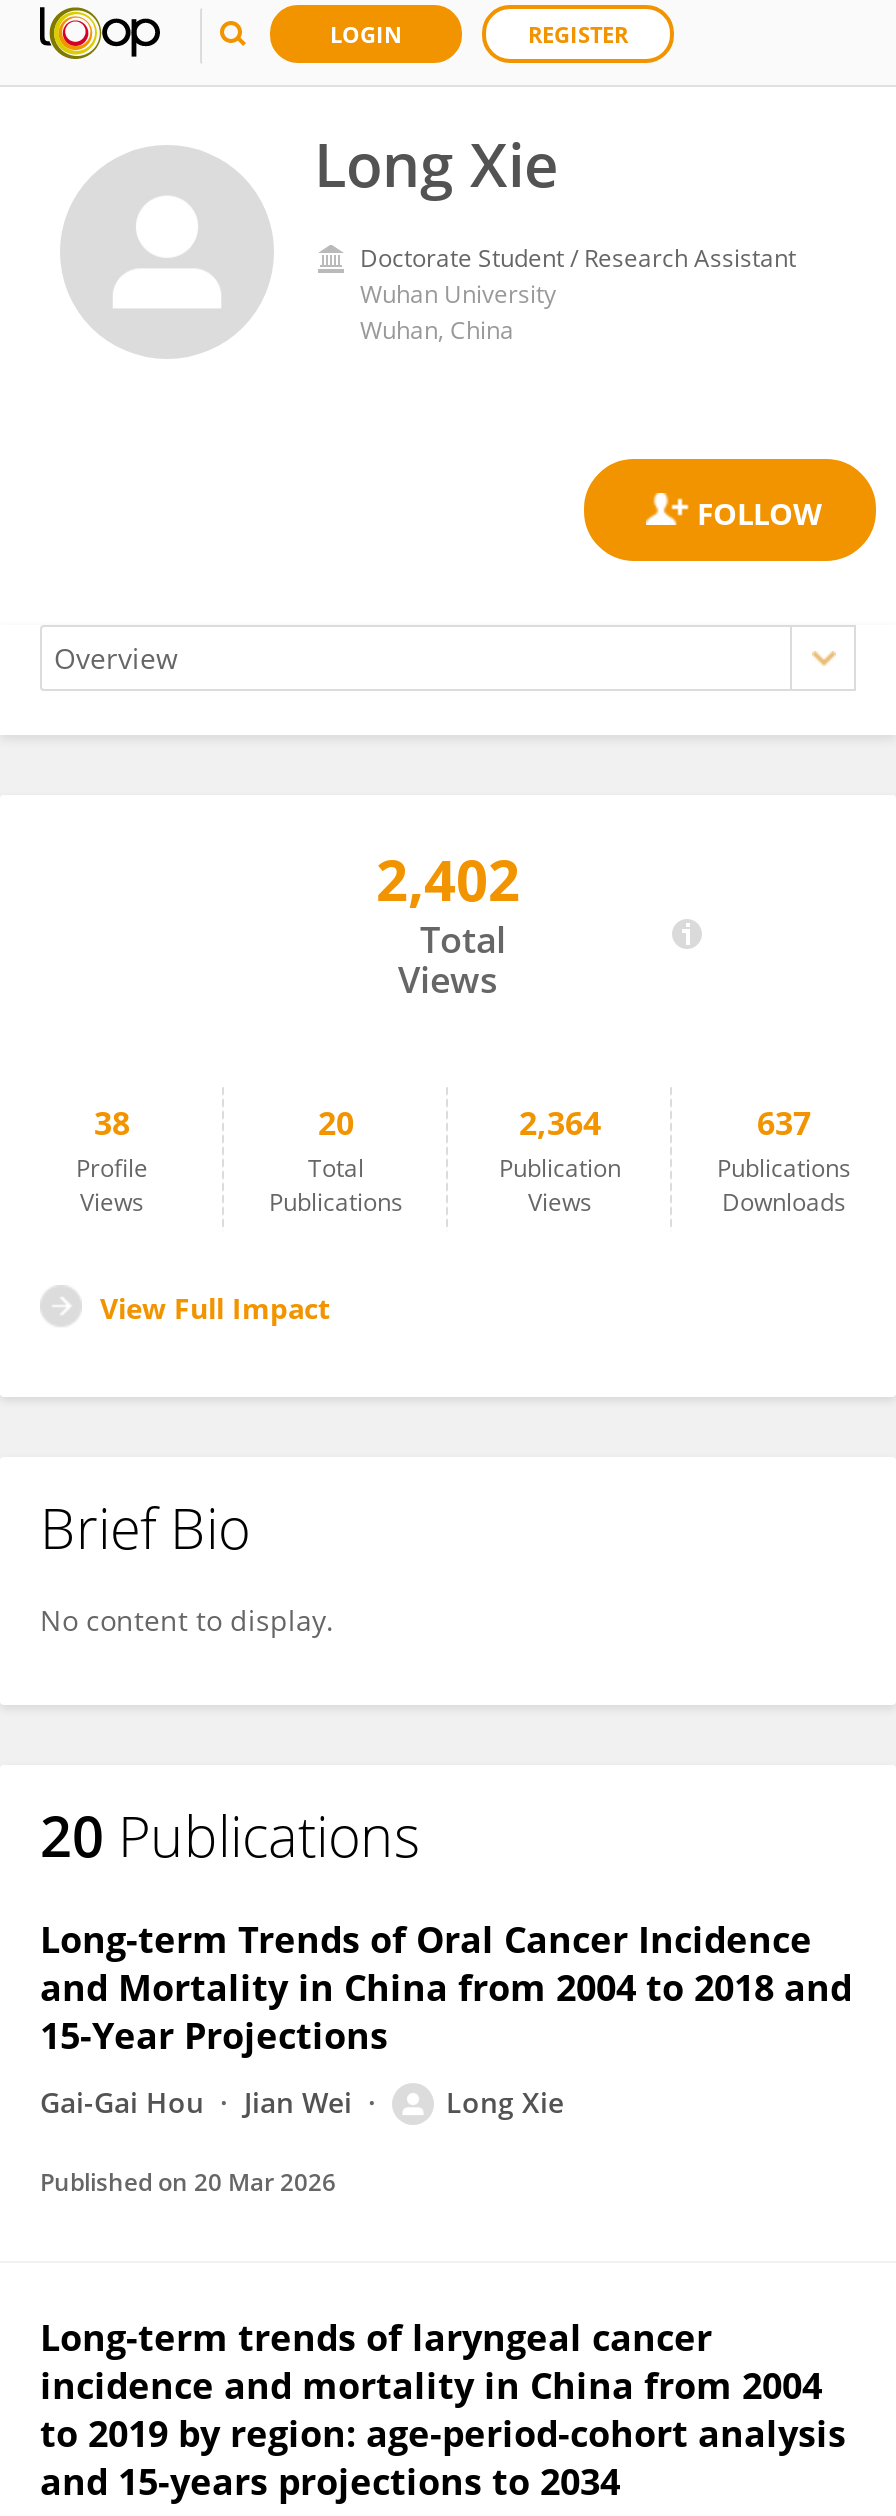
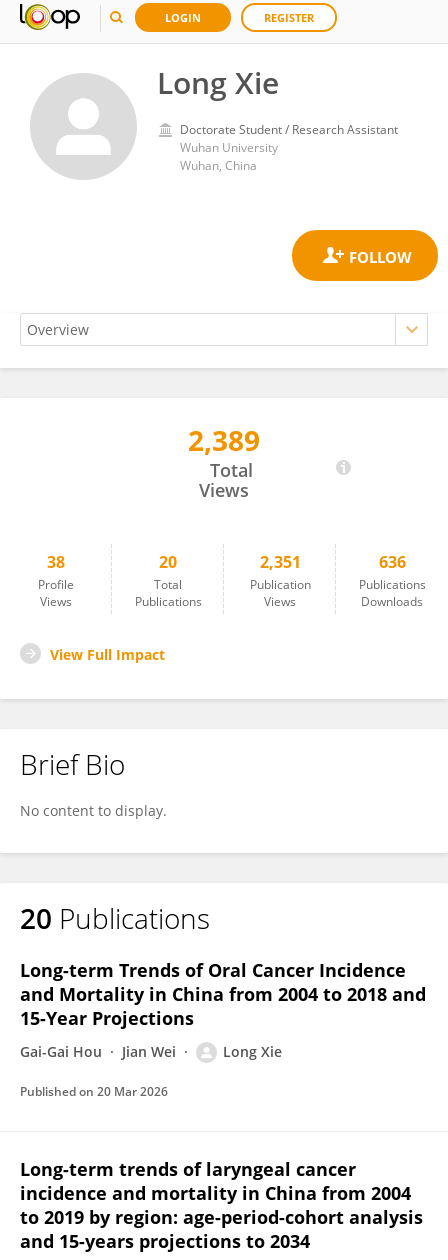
- 2,402
+ 2,389

- 2,364
+ 2,351

- 637
+ 636
